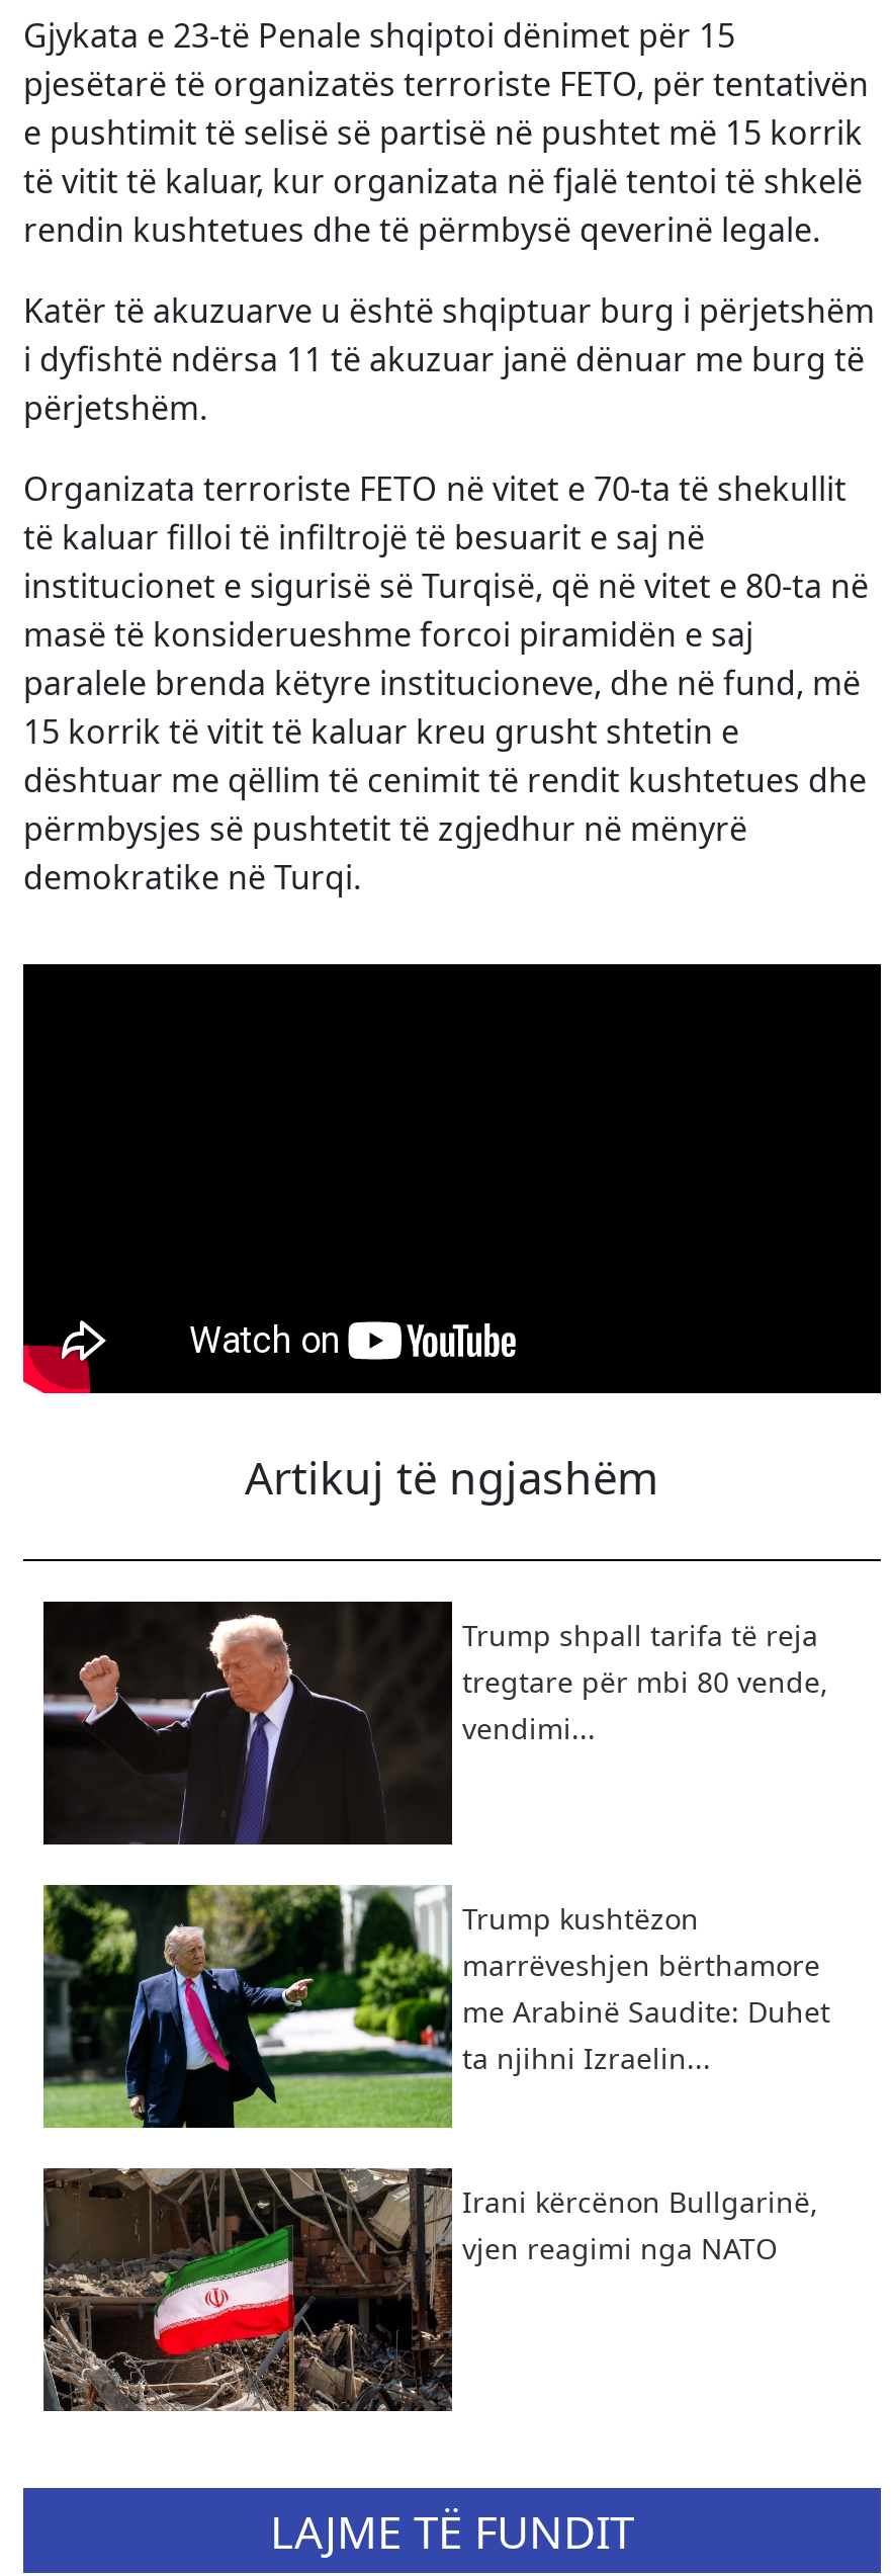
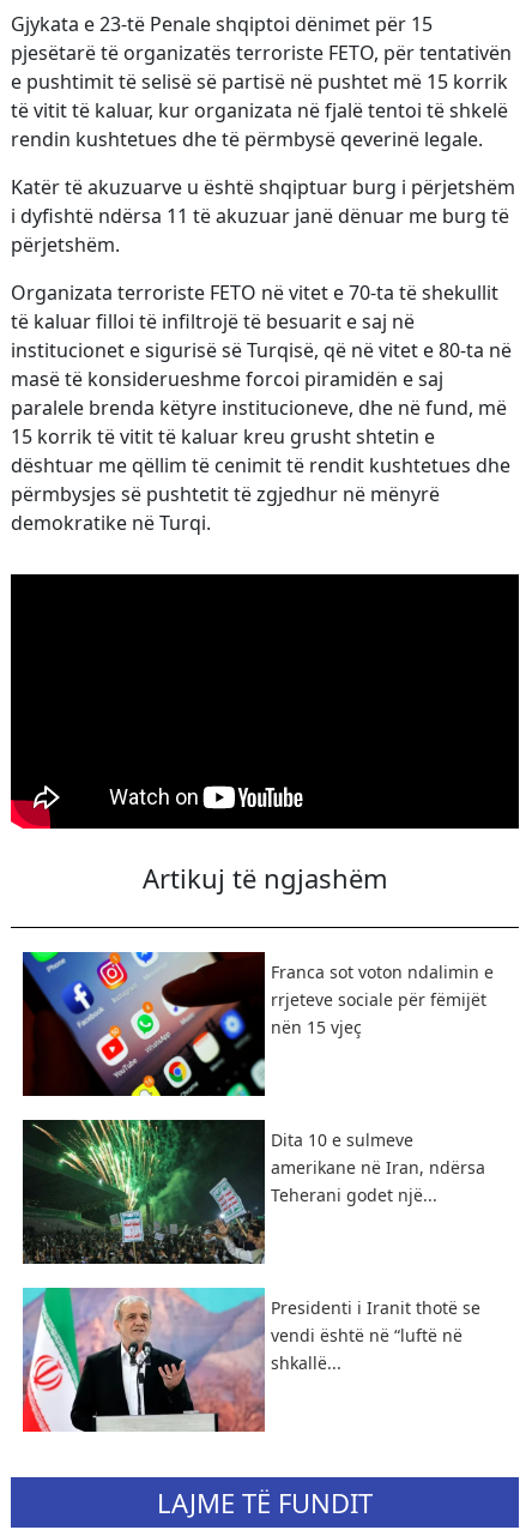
- [image]
- Trump shpall tarifa të reja
- tregtare për mbi 80 vende,
- vendimi...
+ [image]
+ Franca sot voton ndalimin e
+ rrjeteve sociale për fëmijët
+ nën 15 vjeç

- [image]
- Trump kushtëzon
- marrëveshjen bërthamore
- me Arabinë Saudite: Duhet
- ta njihni Izraelin...
+ [image]
+ Dita 10 e sulmeve
+ amerikane në Iran, ndërsa
+ Teherani godet një...

- [image]
- Irani kërcënon Bullgarinë,
- vjen reagimi nga NATO
+ [image]
+ Presidenti i Iranit thotë se
+ vendi është në “luftë në
+ shkallë...
